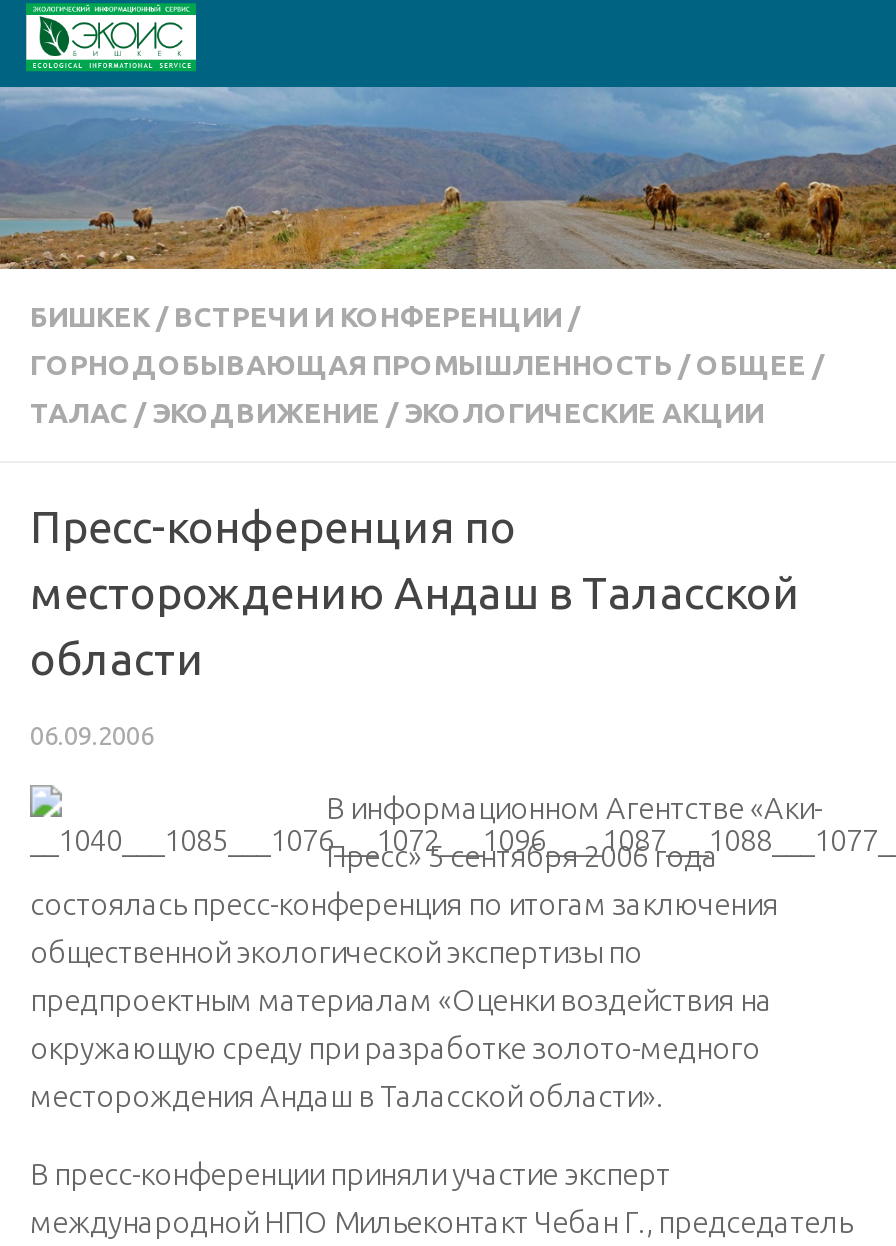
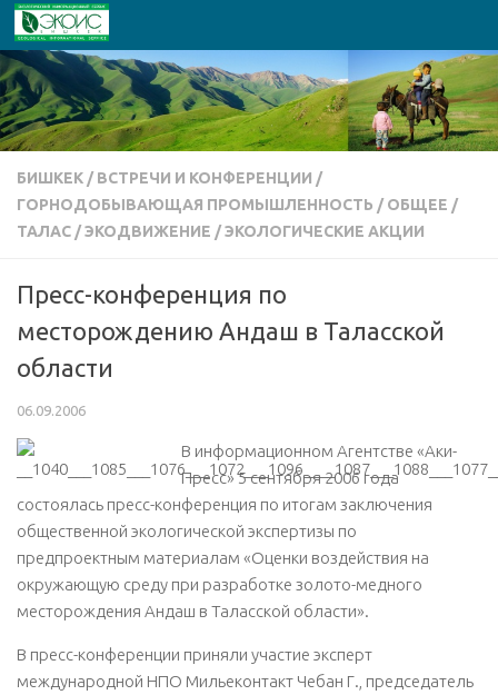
- [image]
+ [image]
